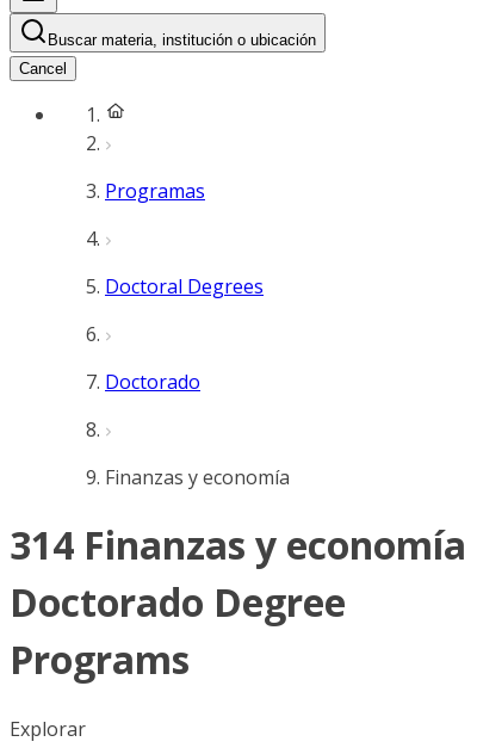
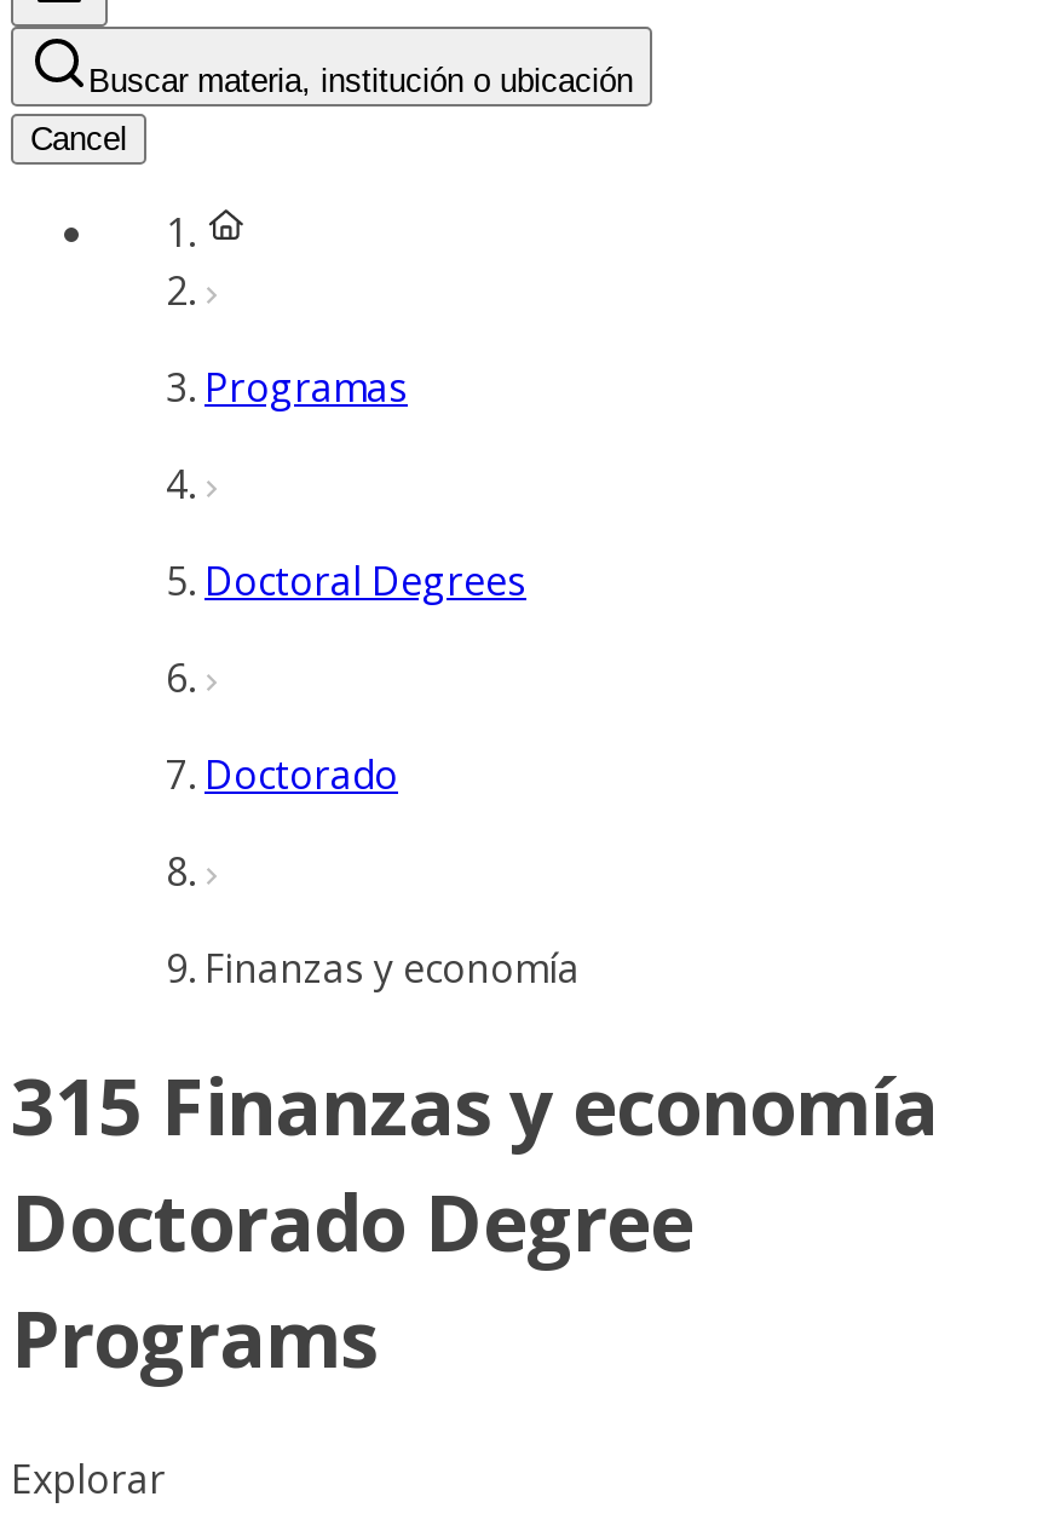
- 314 Finanzas y economía
+ 315 Finanzas y economía
